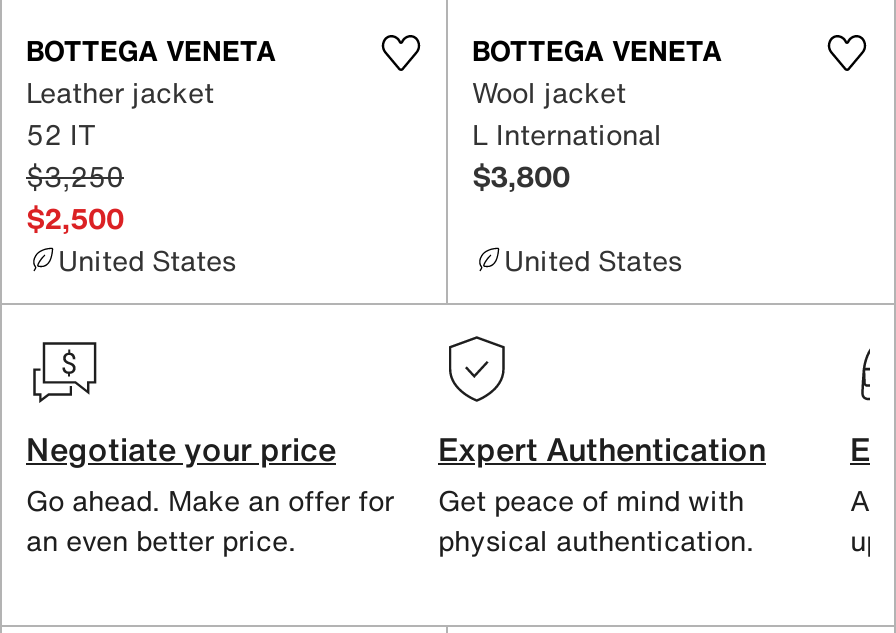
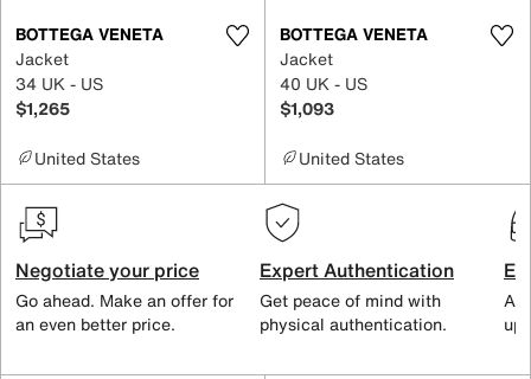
- Leather jacket
- 52 IT
- $3,250
- $2,500
+ Jacket
+ 34 UK - US
+ $1,265

- Wool jacket
- L International
- $3,800
+ Jacket
+ 40 UK - US
+ $1,093
